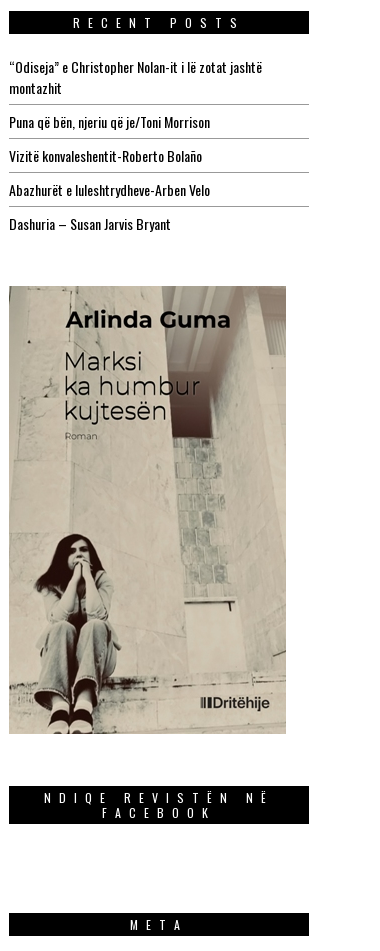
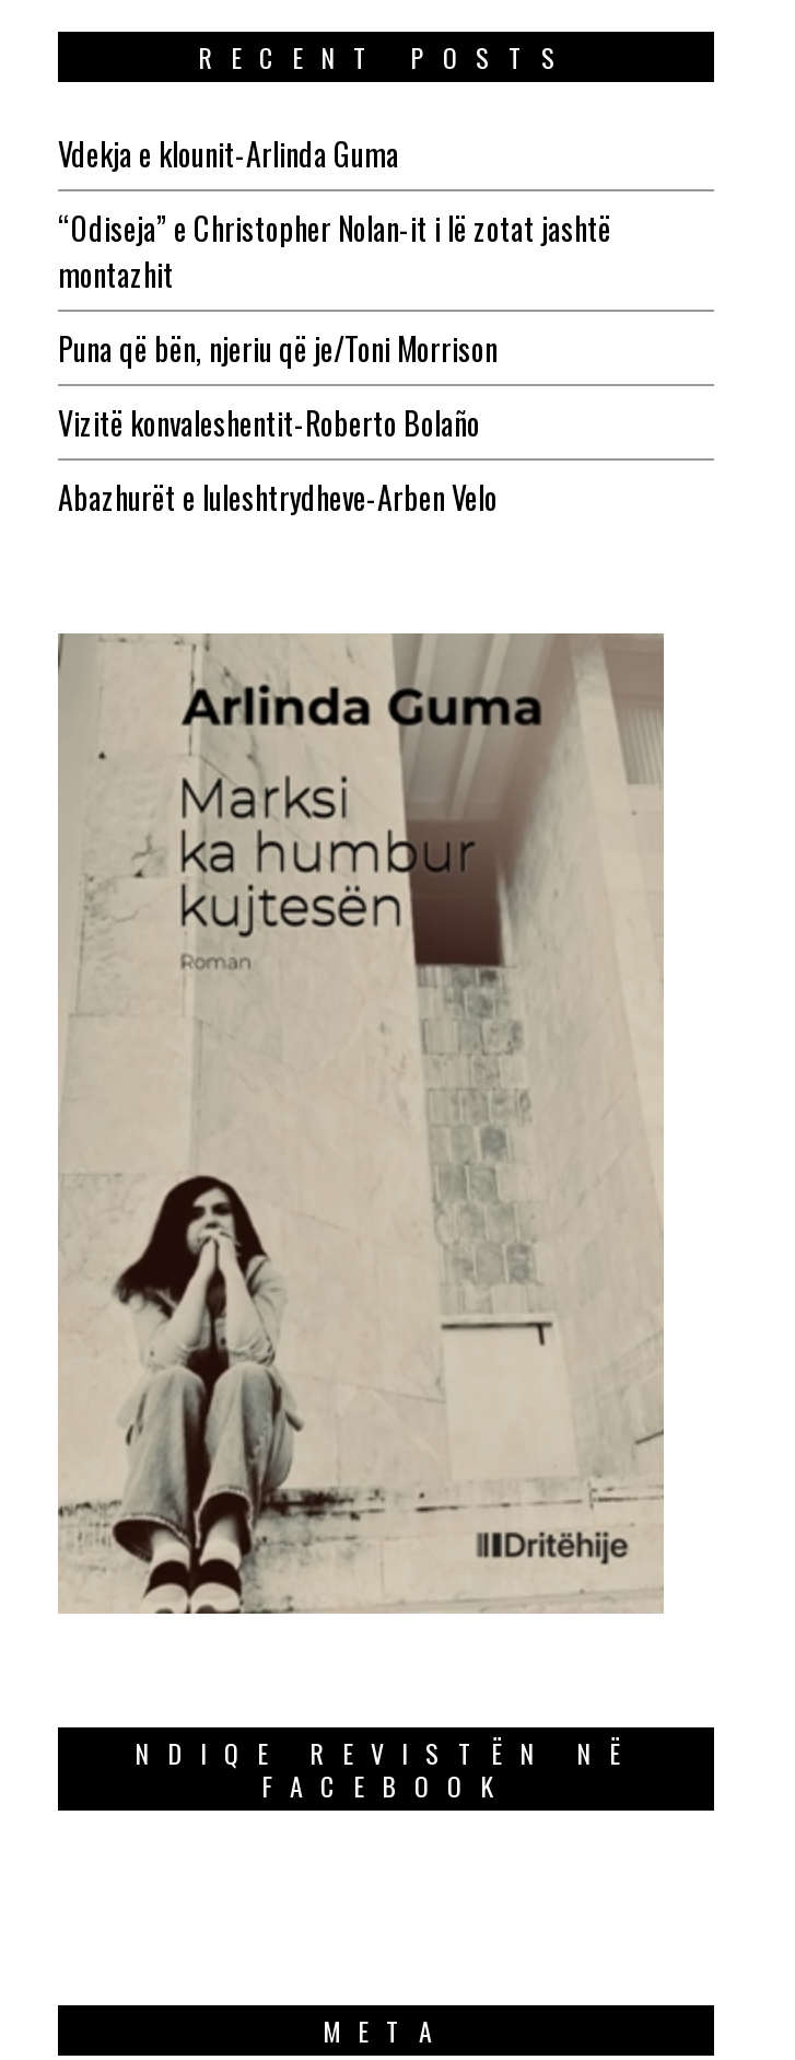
+ Vdekja e klounit-Arlinda Guma

moved down: “Odiseja” e Christopher Nolan-it i lë zotat jashtë | montazhit | Puna që bën, njeriu që je/Toni Morrison | Vizitë konvaleshentit-Roberto Bolaño | Abazhurët e luleshtrydheve-Arben Velo

- Dashuria – Susan Jarvis Bryant
